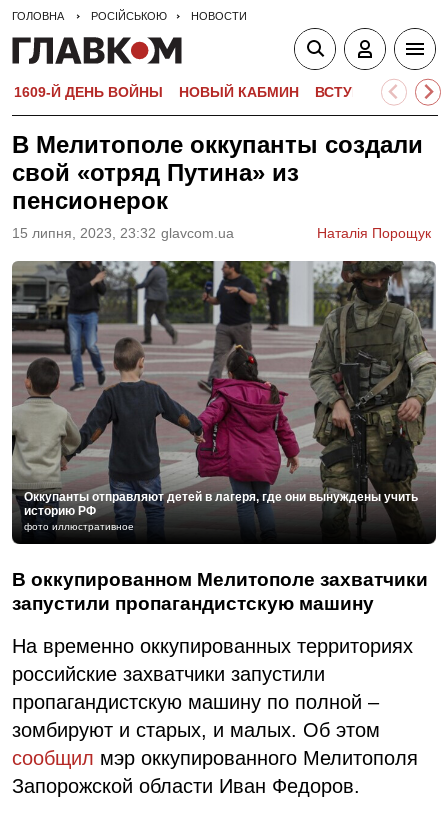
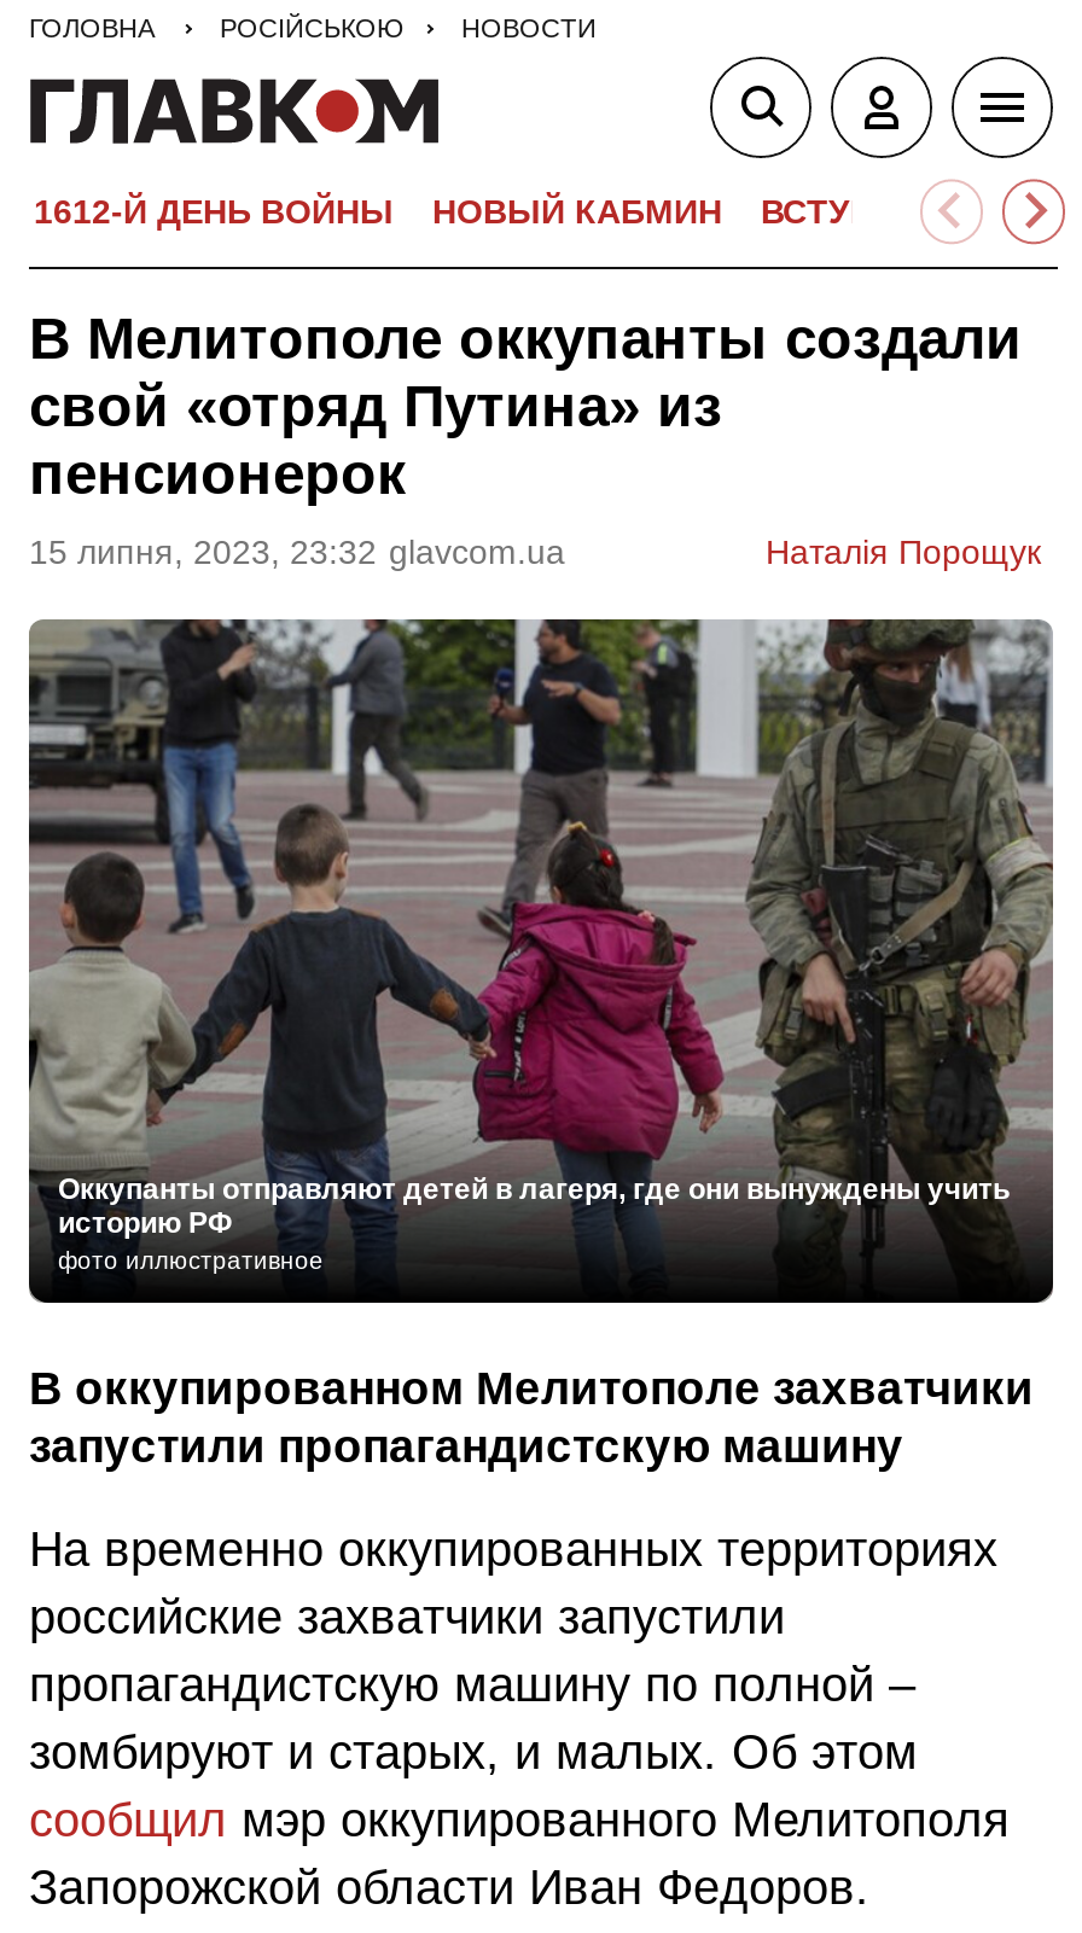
- 1609-Й ДЕНЬ ВОЙНЫ
+ 1612-Й ДЕНЬ ВОЙНЫ
